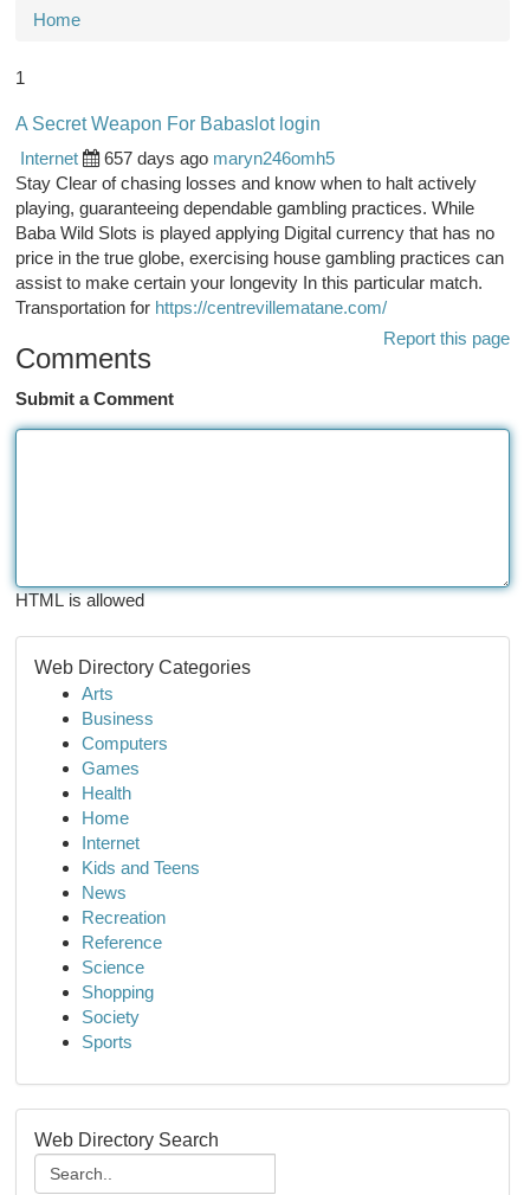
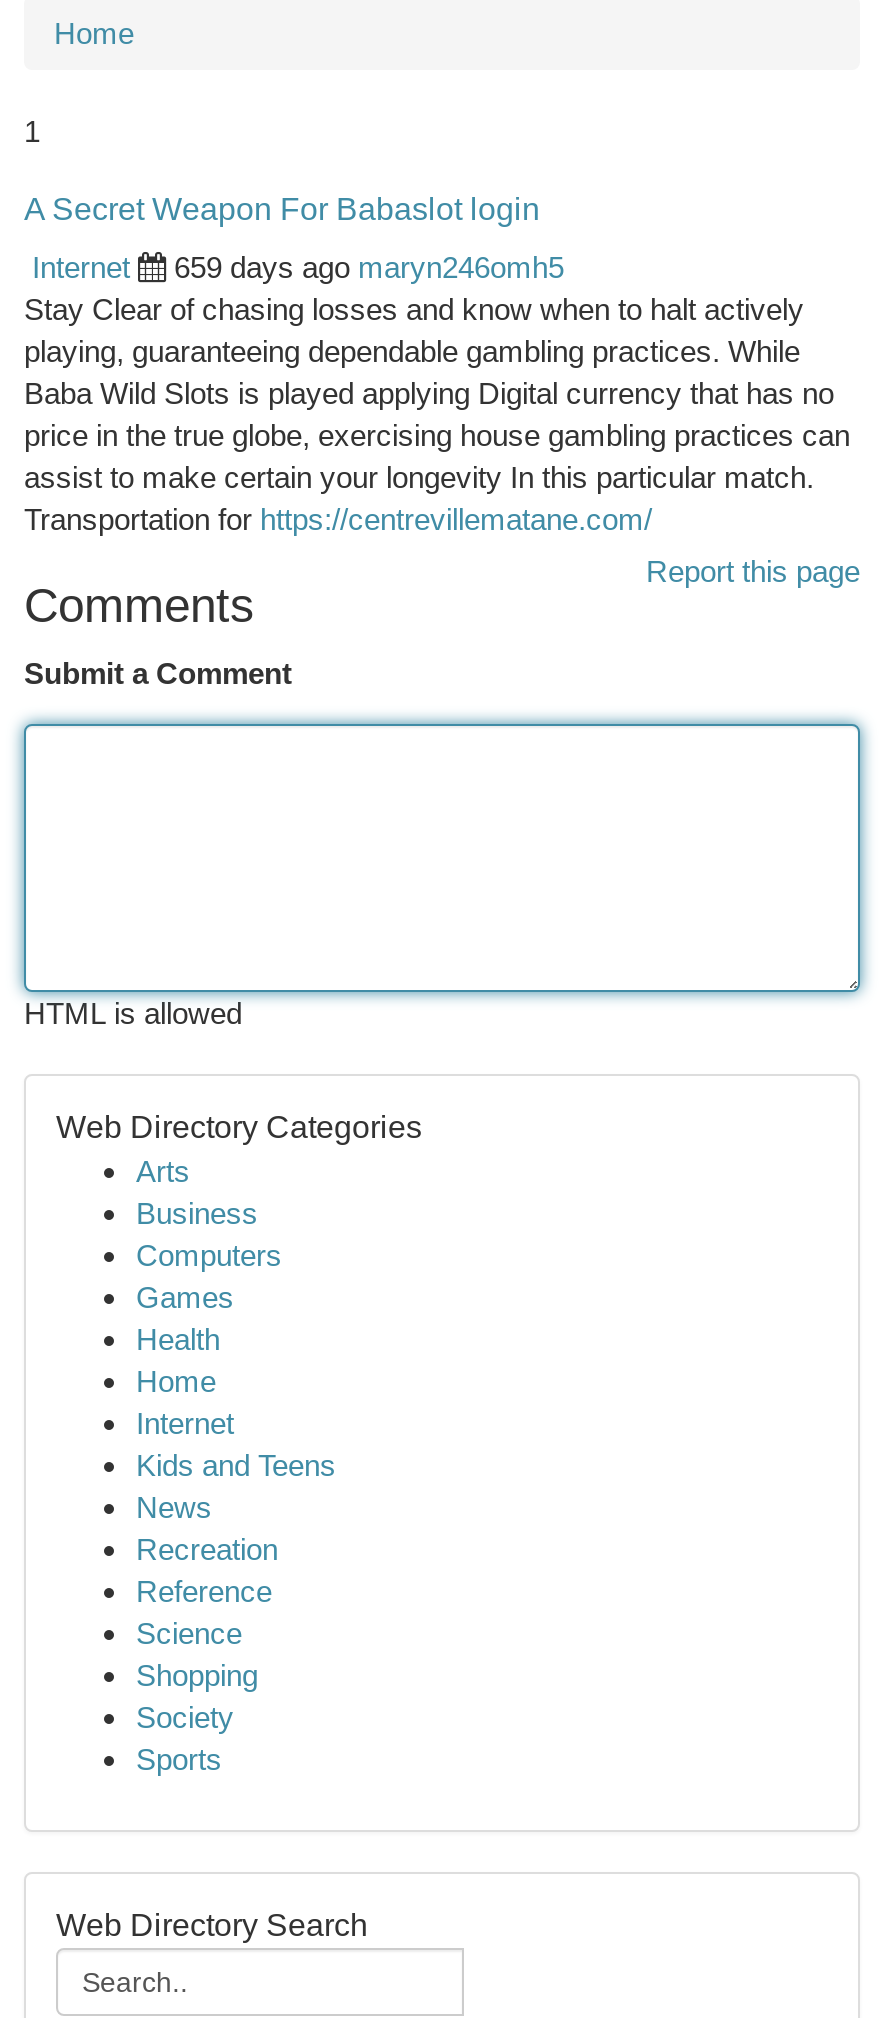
- 657 days ago maryn246omh5
+ 659 days ago maryn246omh5
